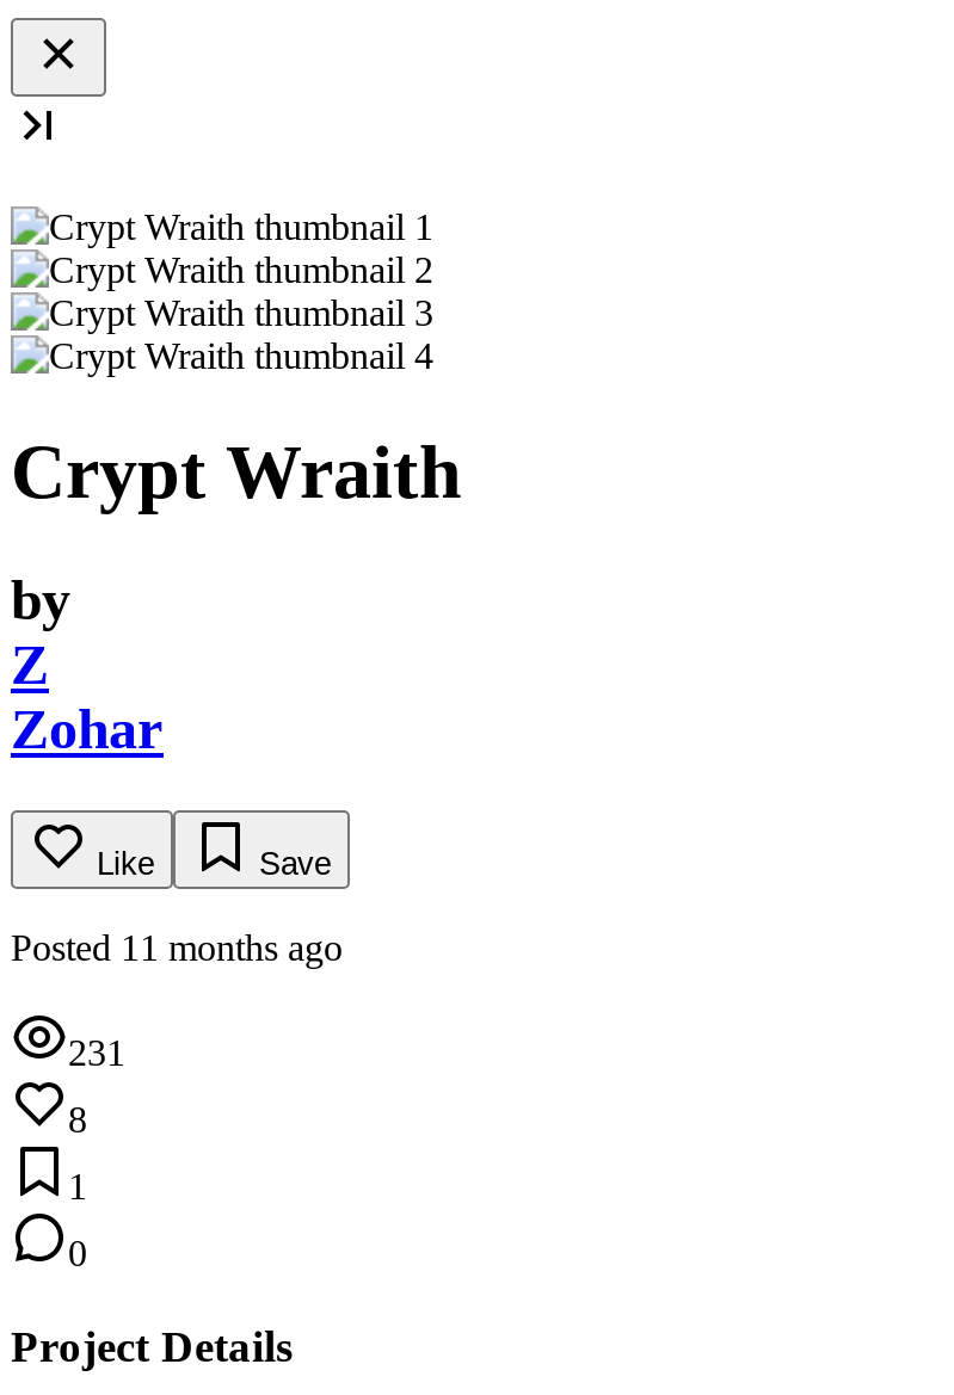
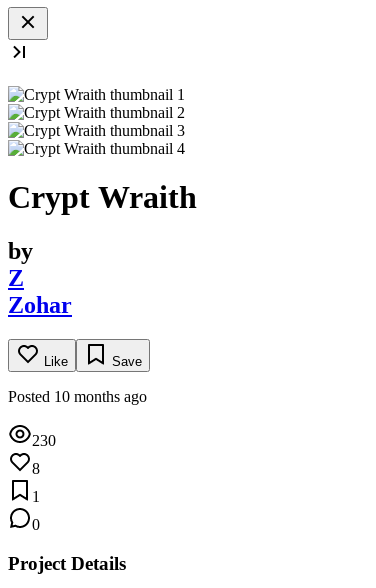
- Posted 11 months ago
+ Posted 10 months ago

- 231
+ 230
